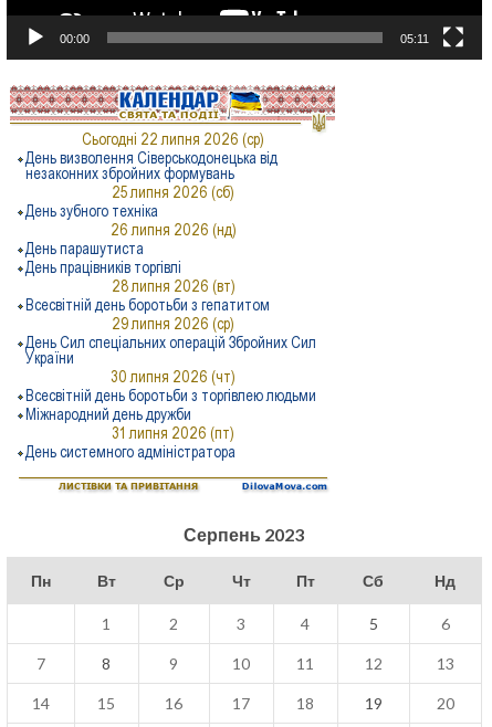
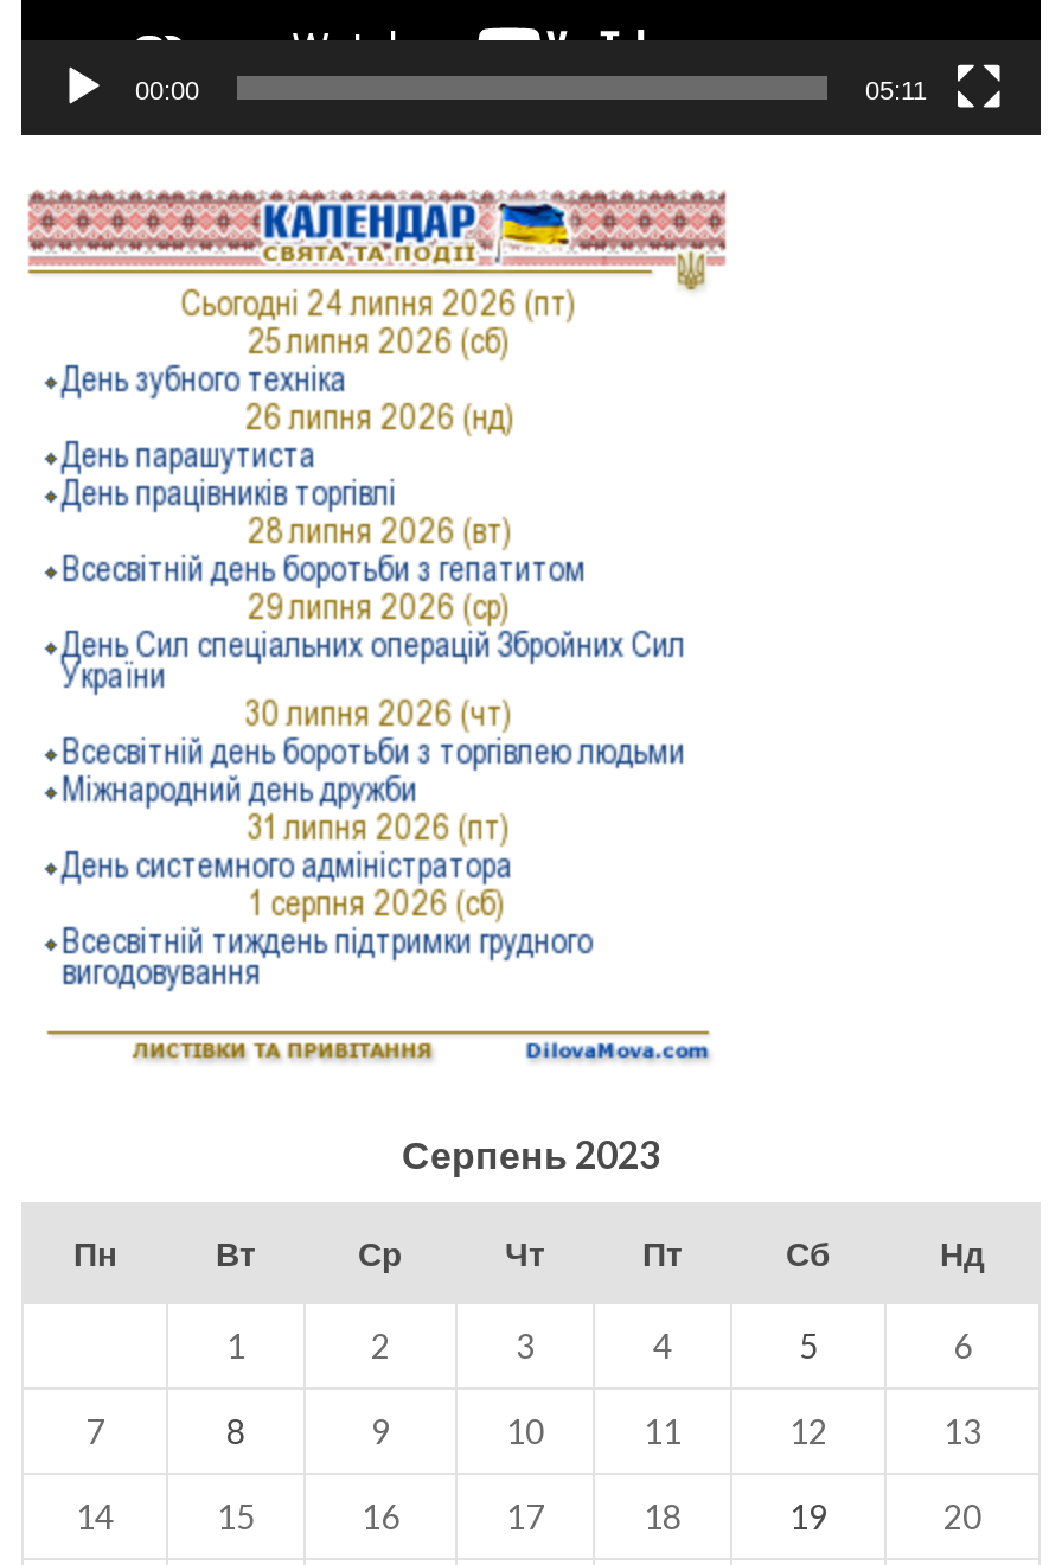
- [image]
+ [image]
